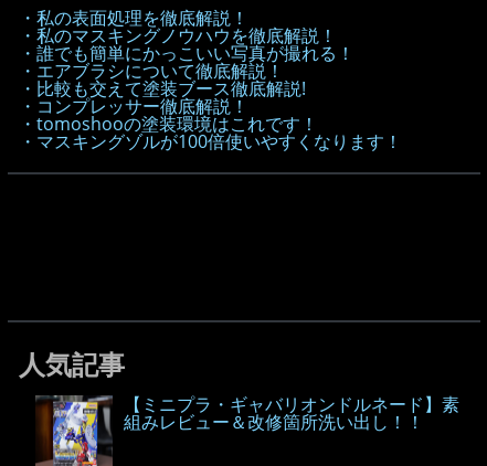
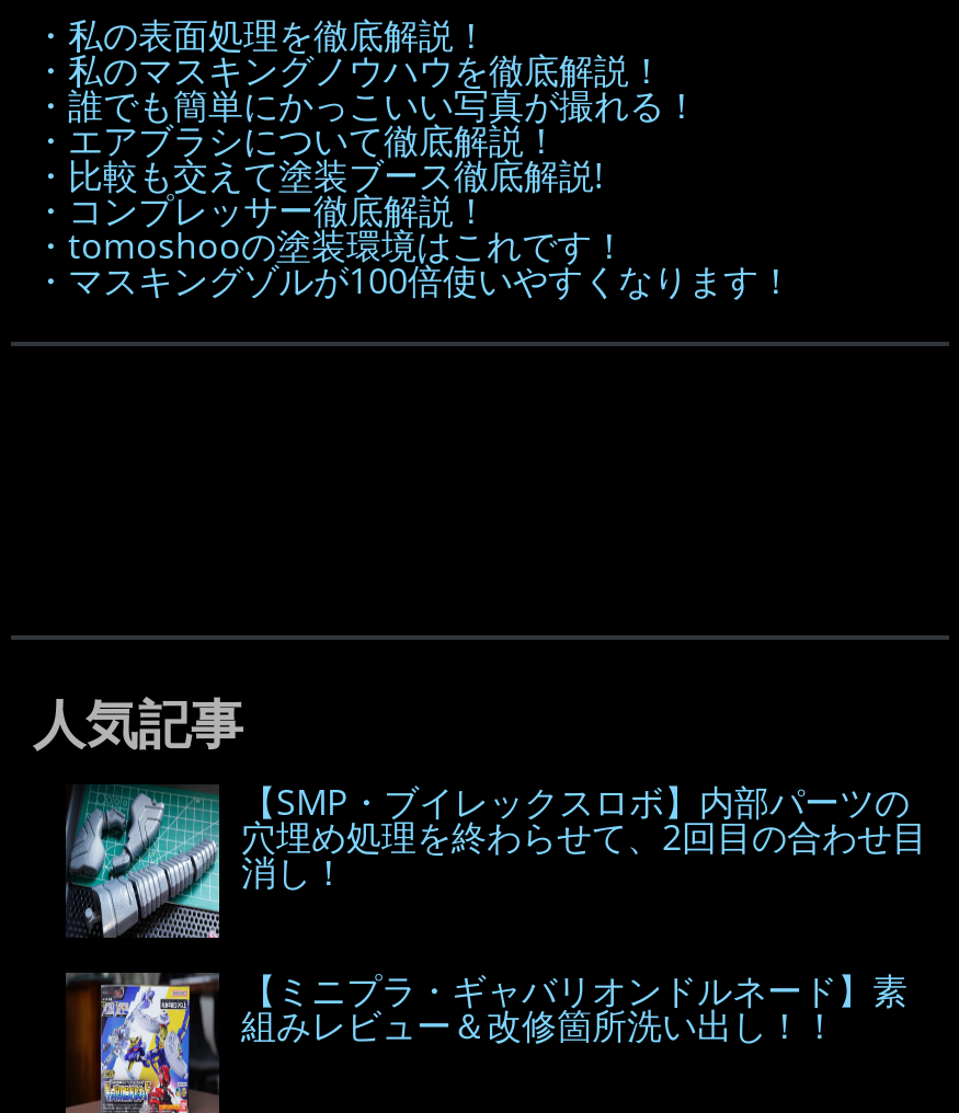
+ [image]
+ 【SMP・ブイレックスロボ】内部パーツの
+ 穴埋め処理を終わらせて、2回目の合わせ目
+ 消し！
